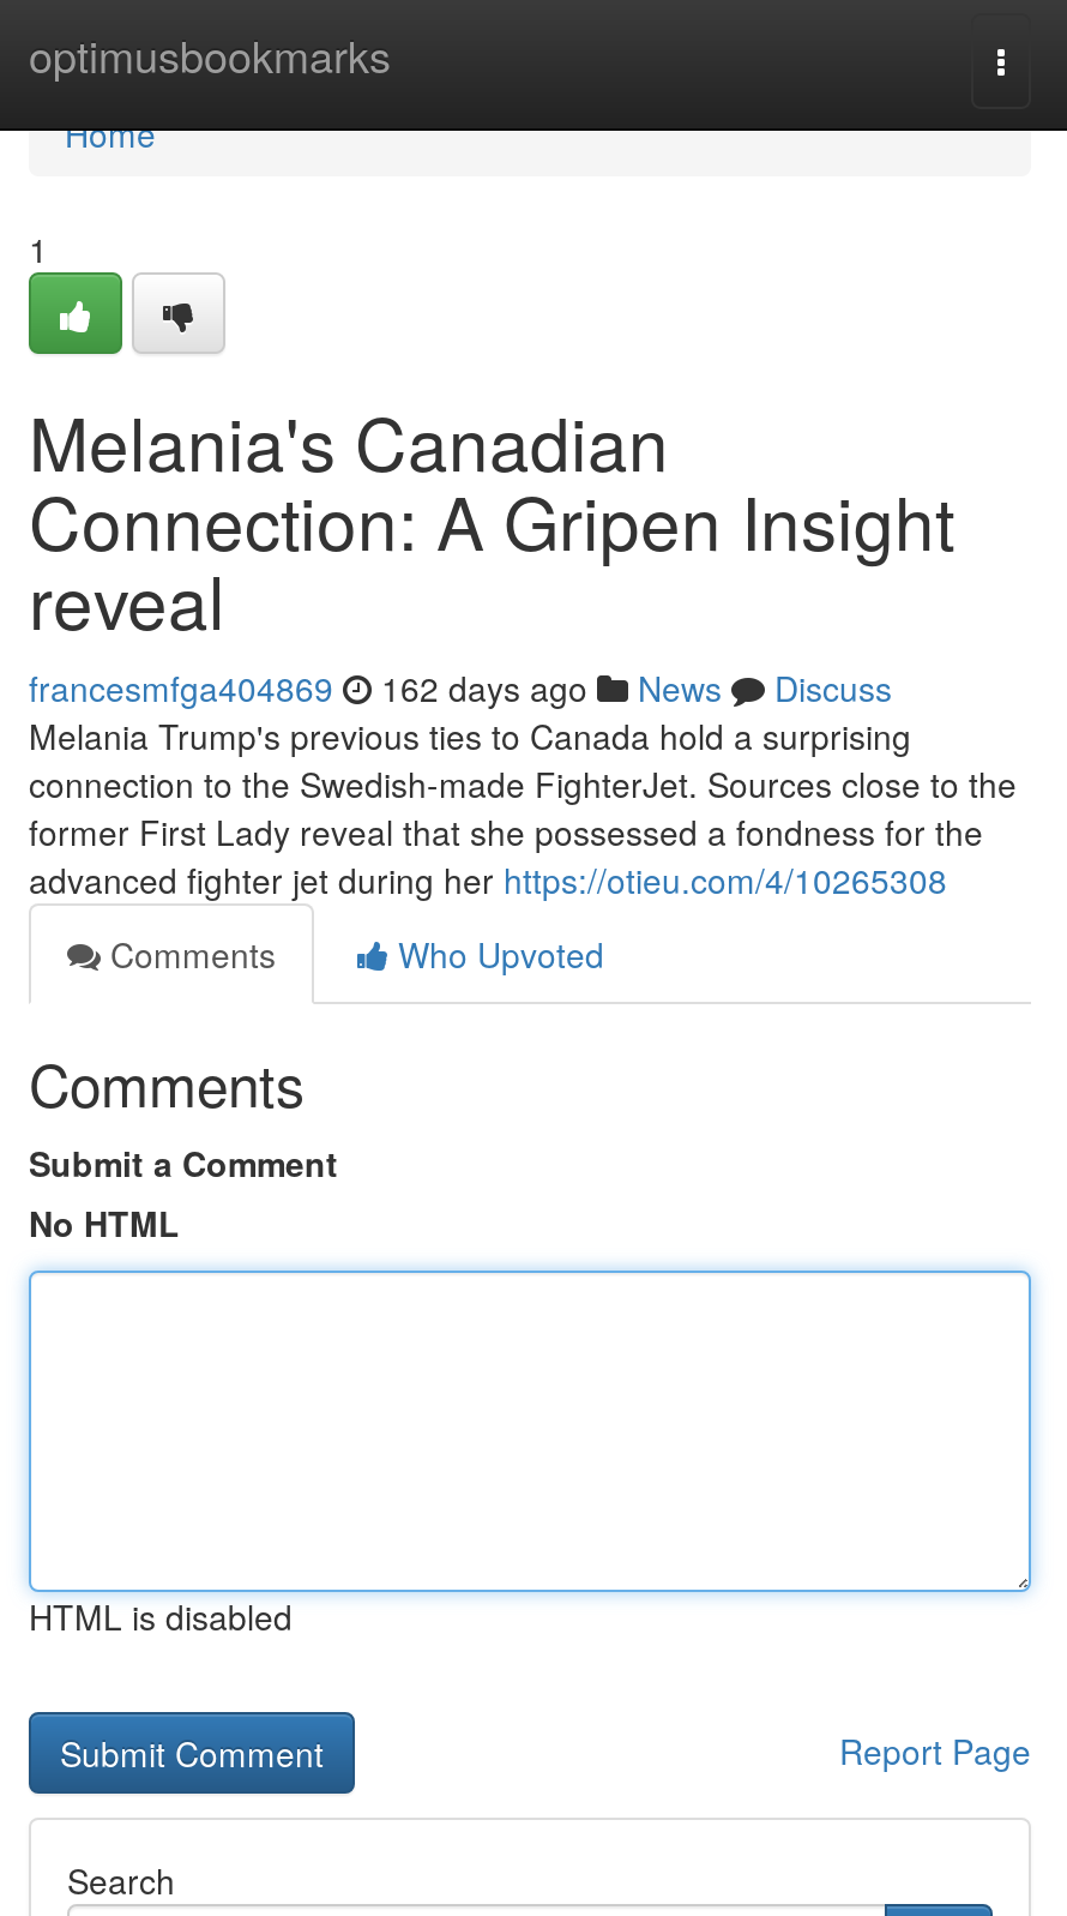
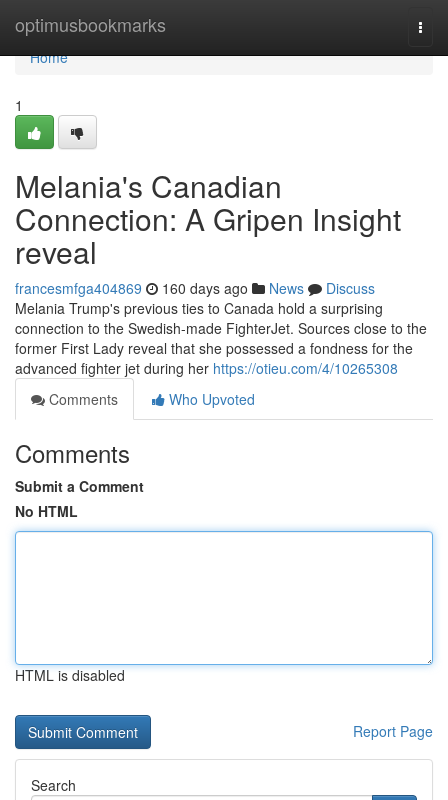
- francesmfga404869 162 days ago News Discuss
+ francesmfga404869 160 days ago News Discuss
